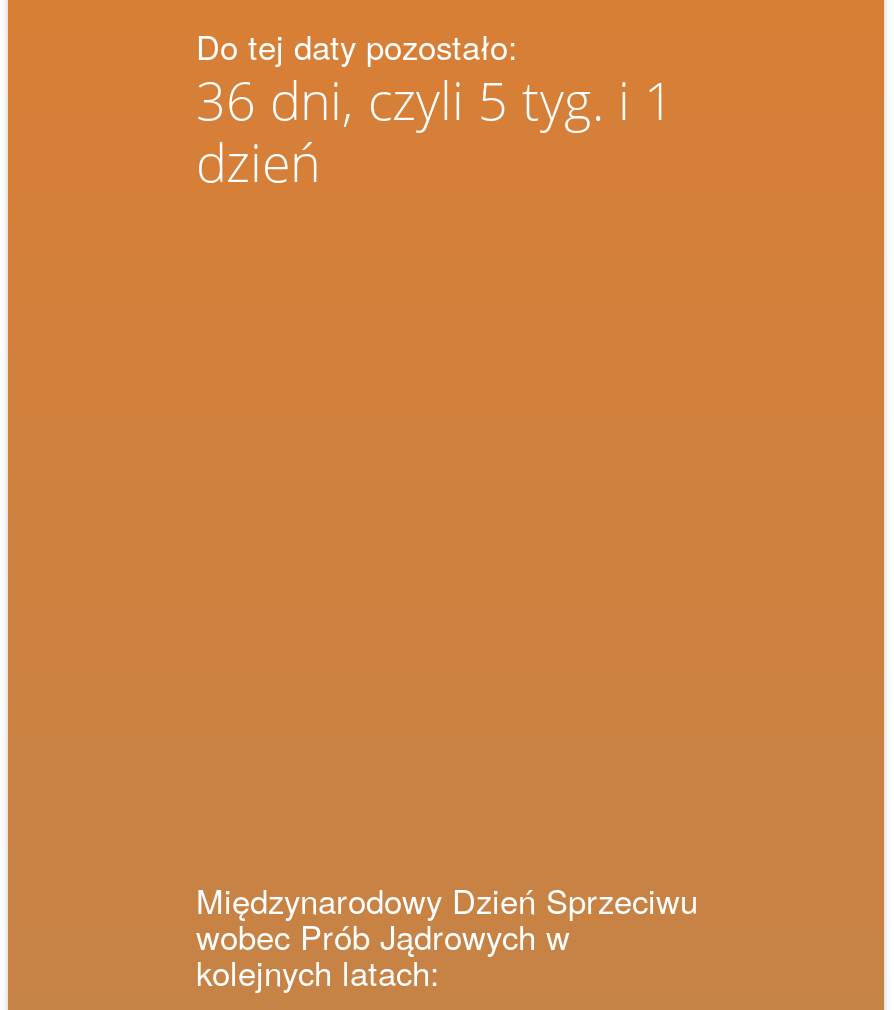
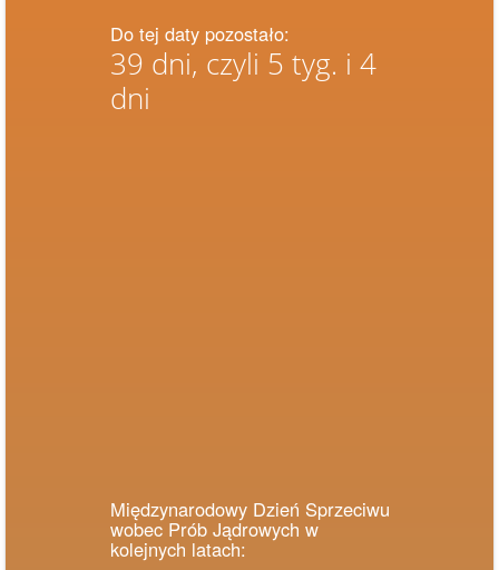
- 36 dni, czyli 5 tyg. i 1
- dzień
+ 39 dni, czyli 5 tyg. i 4
+ dni
